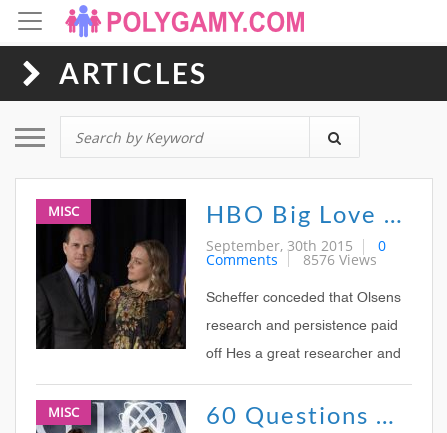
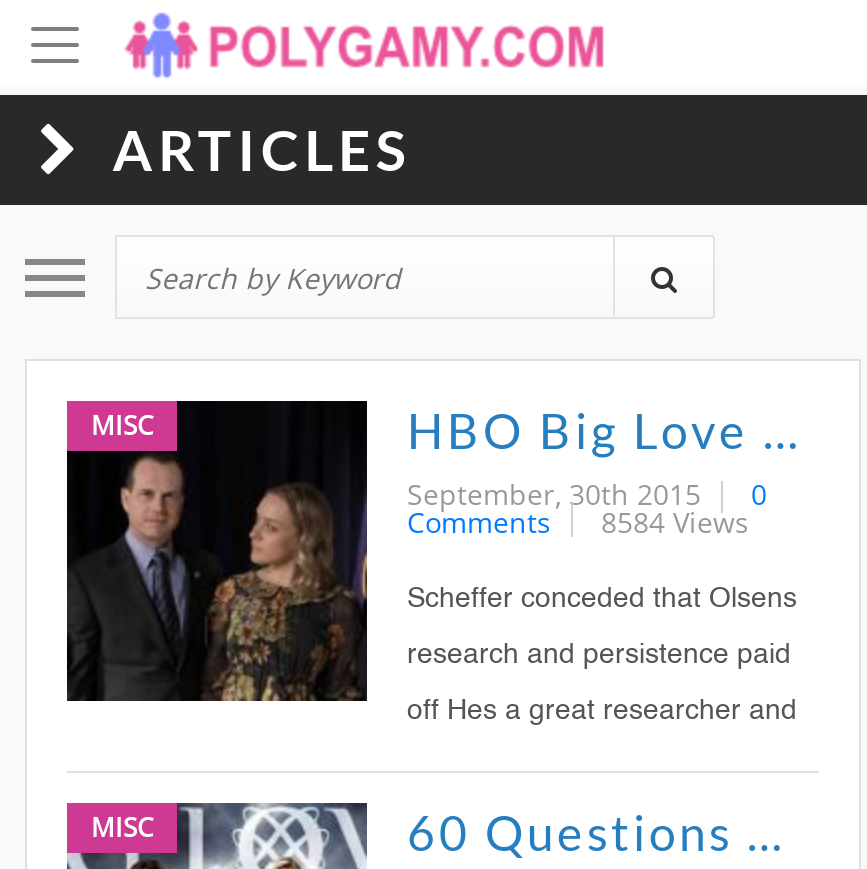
- Comments 8576 Views
+ Comments 8584 Views
